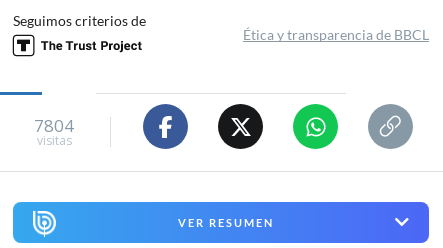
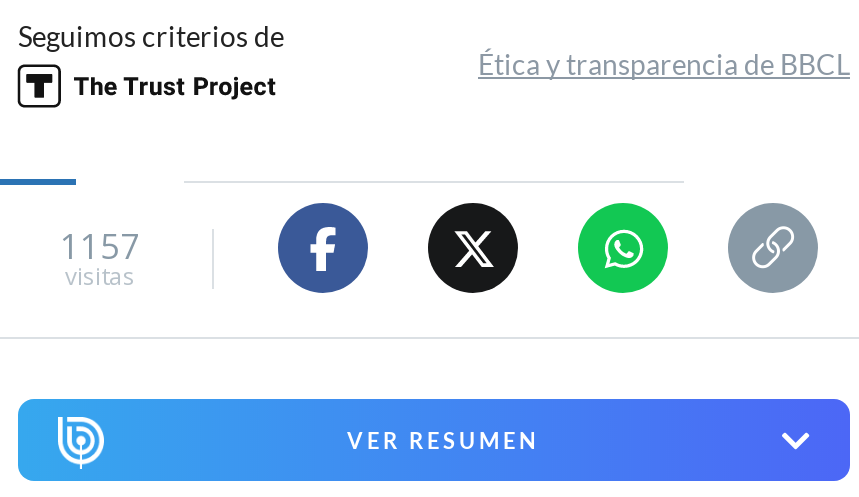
- 7804
+ 1157
